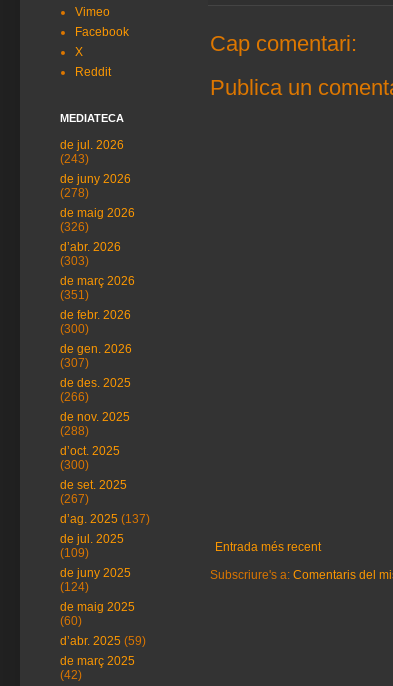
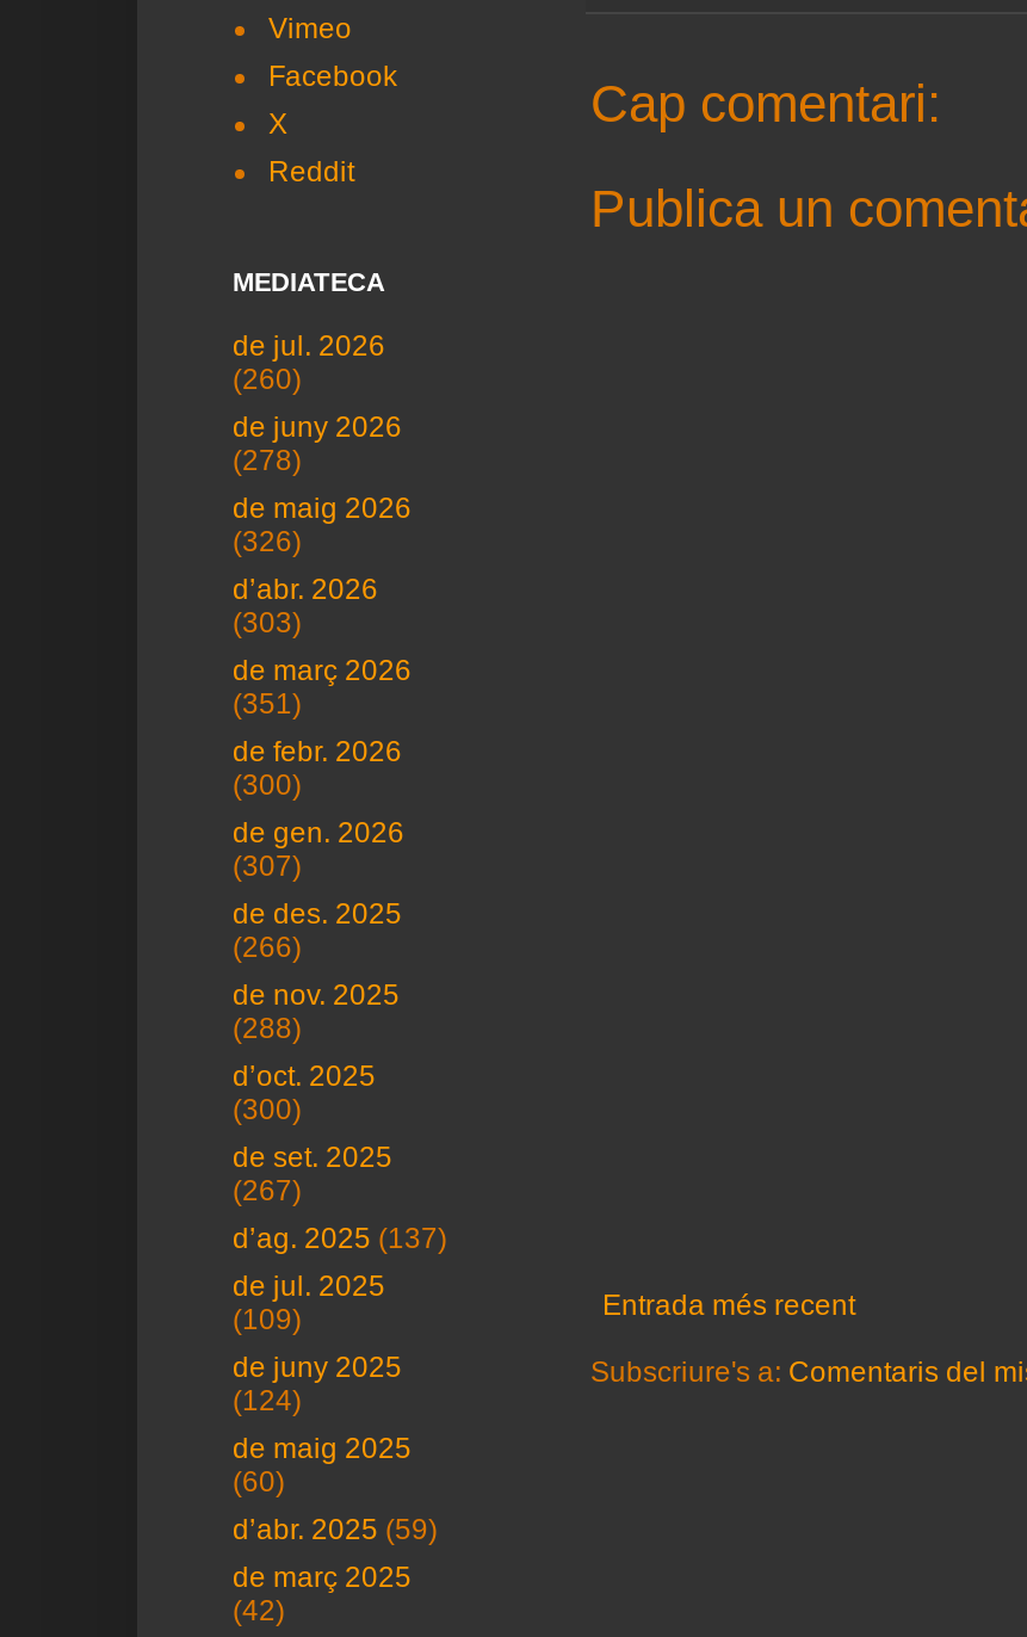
- (243)
+ (260)
